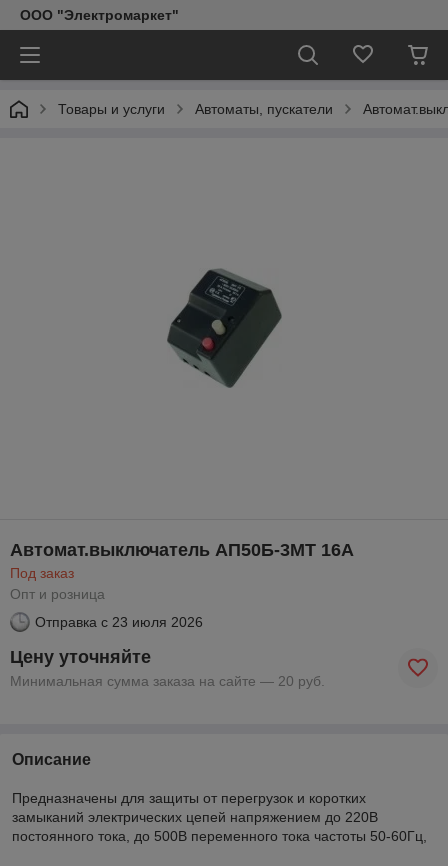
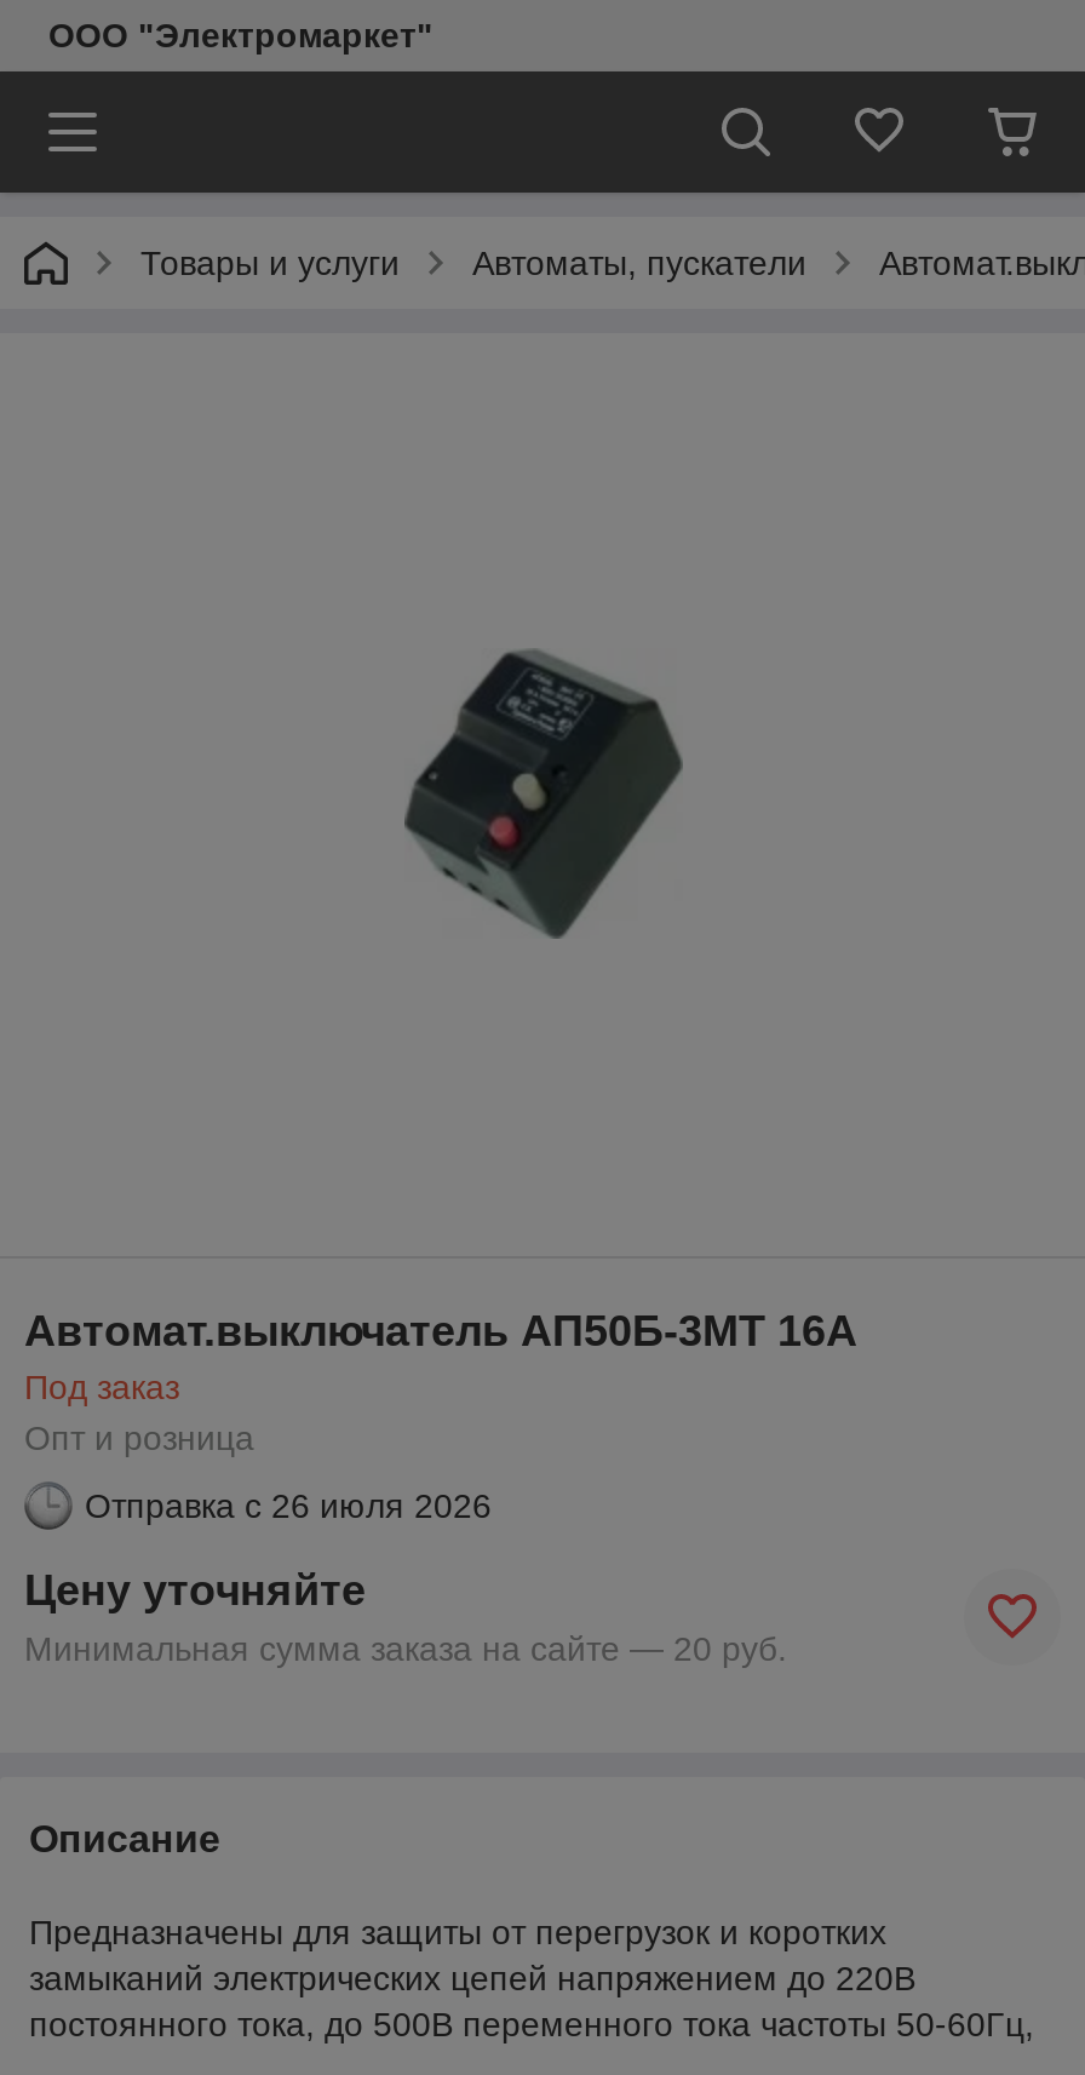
- Отправка с 23 июля 2026
+ Отправка с 26 июля 2026
